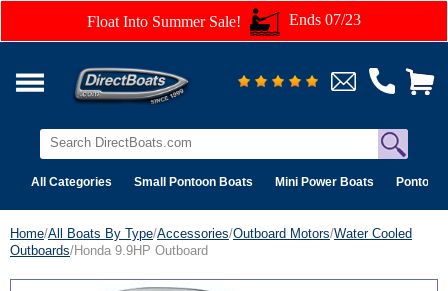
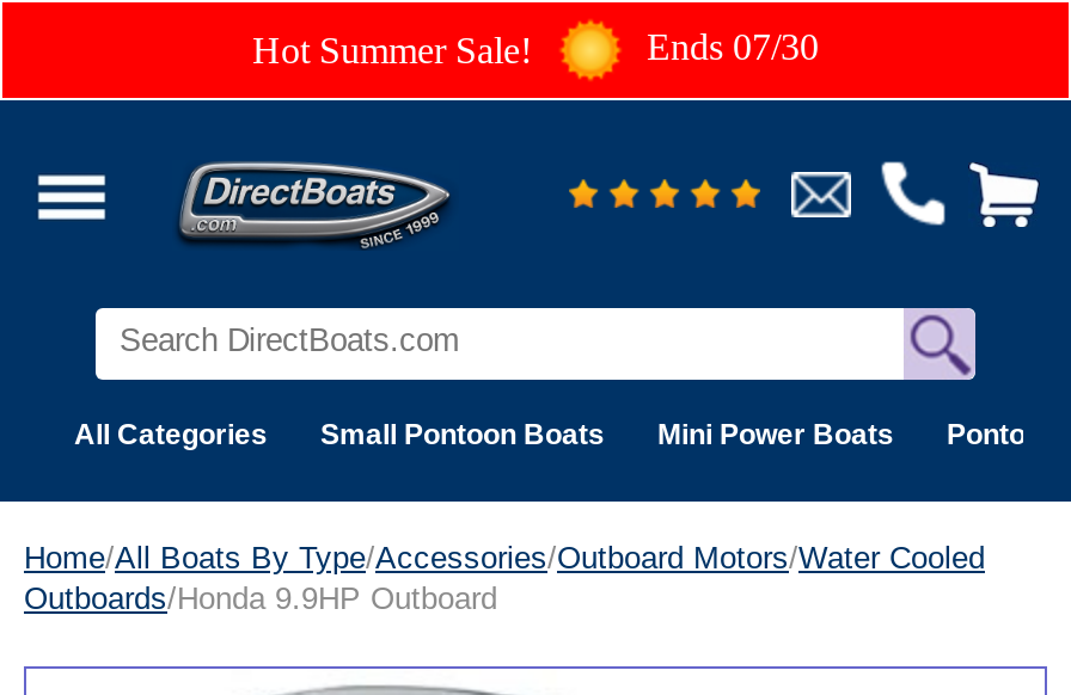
- Float Into Summer Sale!
- Ends 07/23
+ Hot Summer Sale!
+ Ends 07/30
